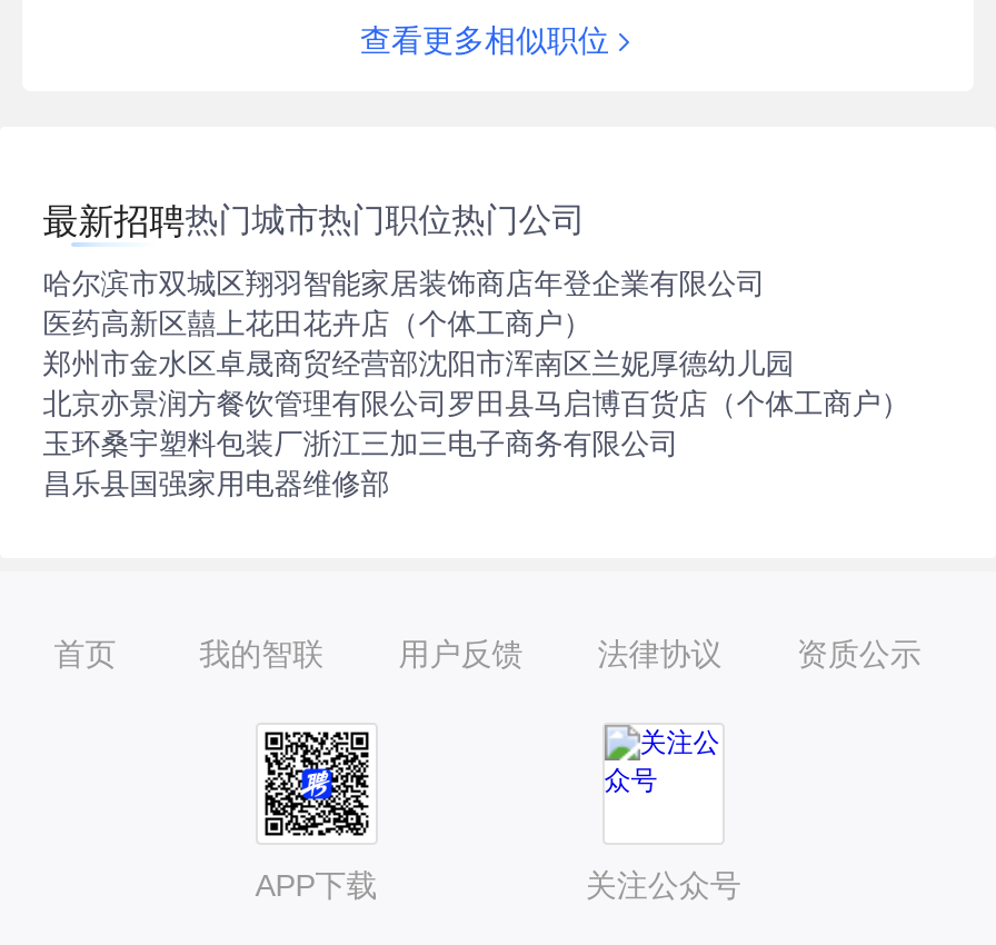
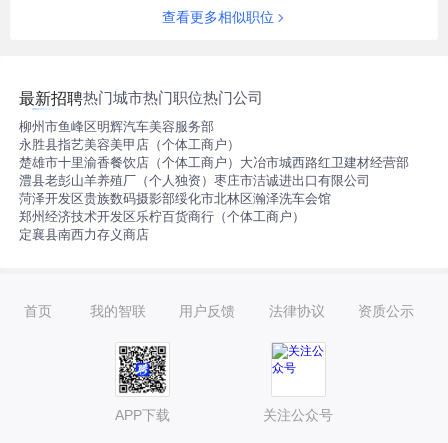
- 哈尔滨市双城区翔羽智能家居装饰商店年登企業有限公司
- 医药高新区囍上花田花卉店（个体工商户）
- 郑州市金水区卓晟商贸经营部沈阳市浑南区兰妮厚德幼儿园
- 北京亦景润方餐饮管理有限公司罗田县马启博百货店（个体工商户）
- 玉环桑宇塑料包装厂浙江三加三电子商务有限公司
- 昌乐县国强家用电器维修部
+ 柳州市鱼峰区明辉汽车美容服务部
+ 永胜县指艺美容美甲店（个体工商户）
+ 楚雄市十里渝香餐饮店（个体工商户）大冶市城西路红卫建材经营部
+ 澧县老彭山羊养殖厂（个人独资）枣庄市洁诚进出口有限公司
+ 菏泽开发区贵族数码摄影部绥化市北林区瀚泽洗车会馆
+ 郑州经济技术开发区乐柠百货商行（个体工商户）
+ 定襄县南西力存义商店
